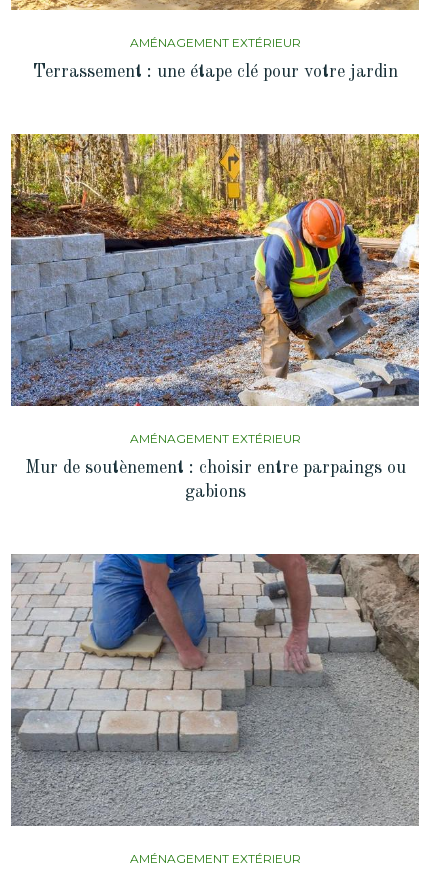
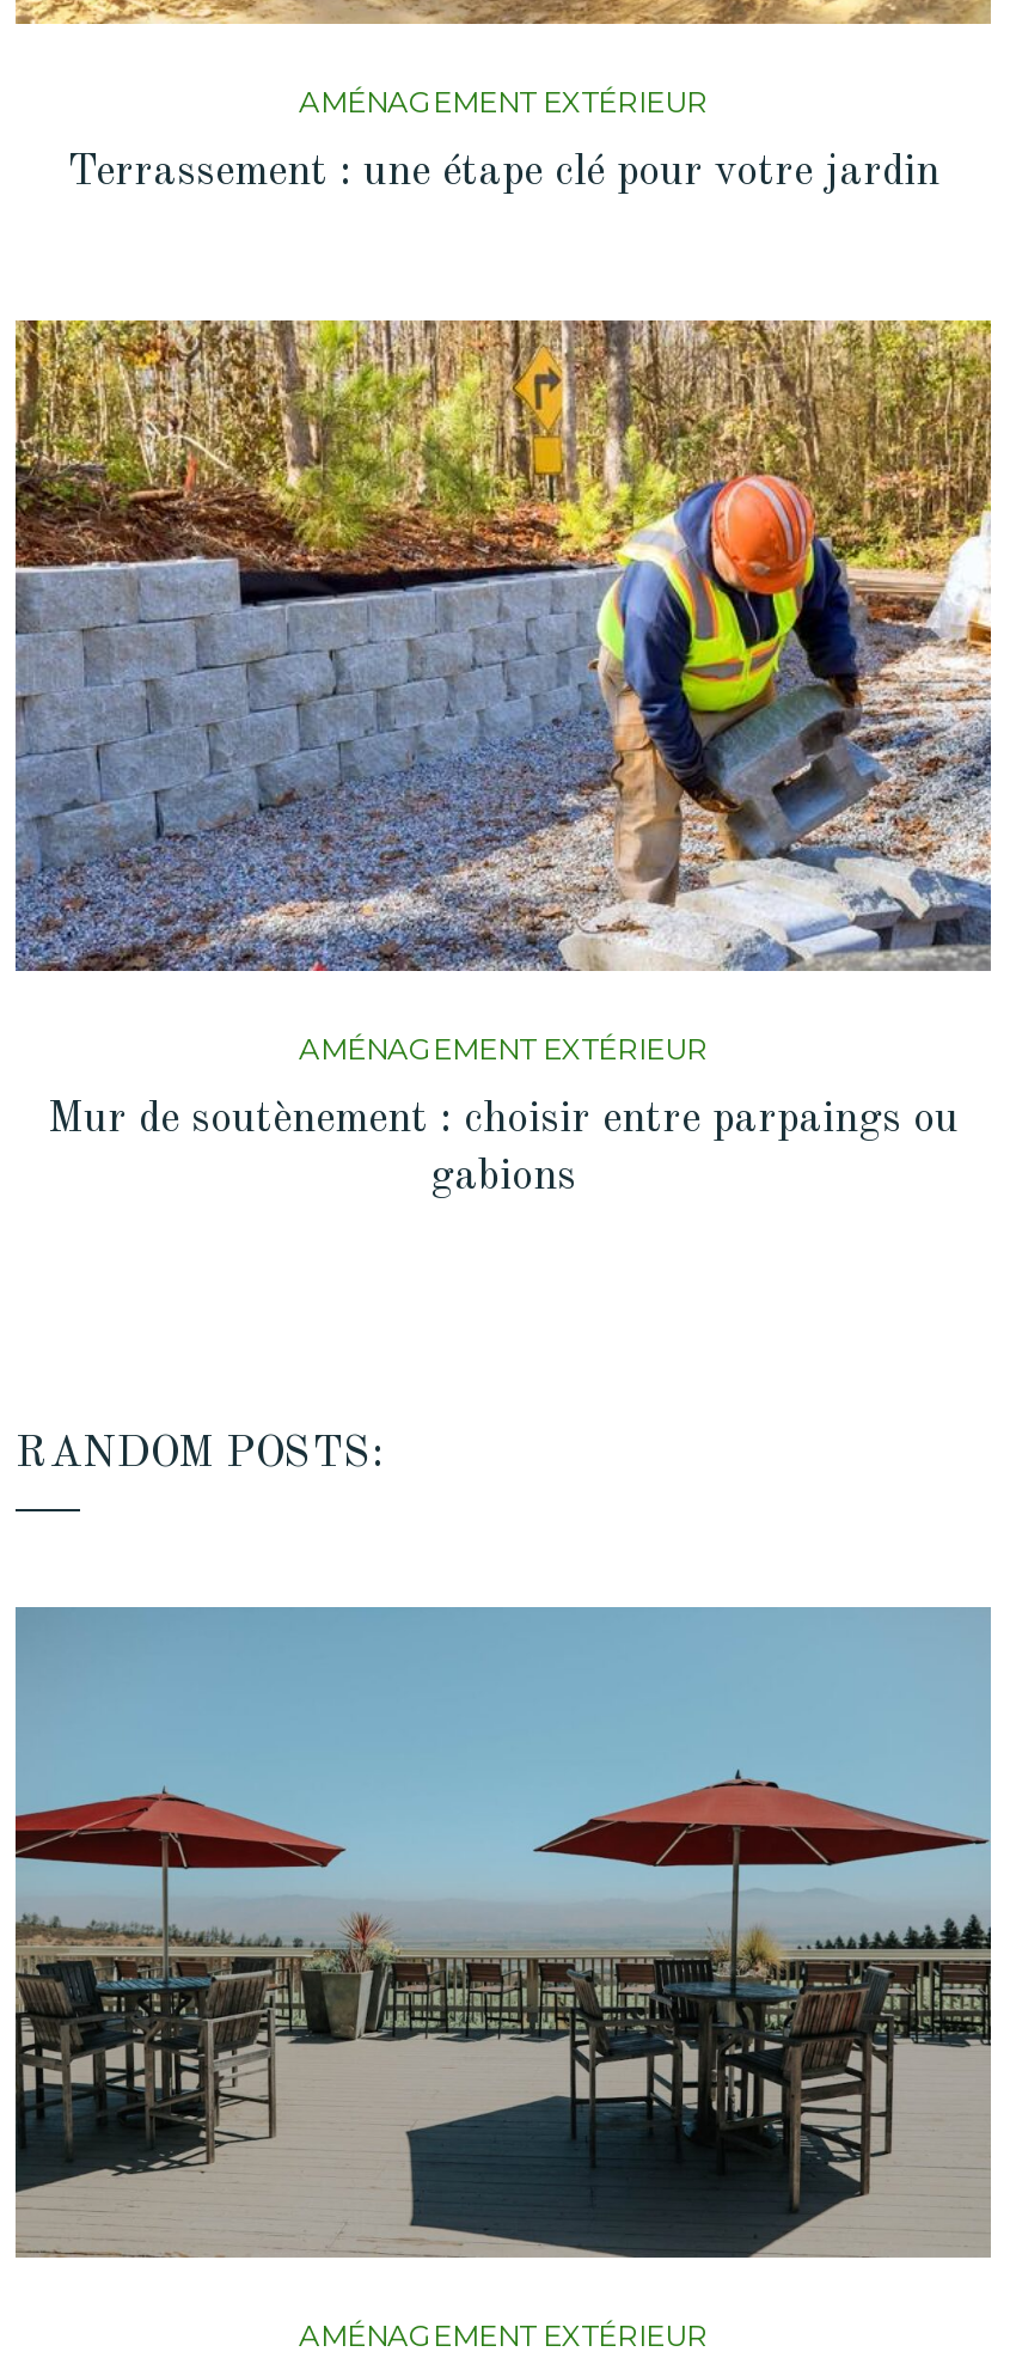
+ RANDOM POSTS:

- [image]
+ [image]
